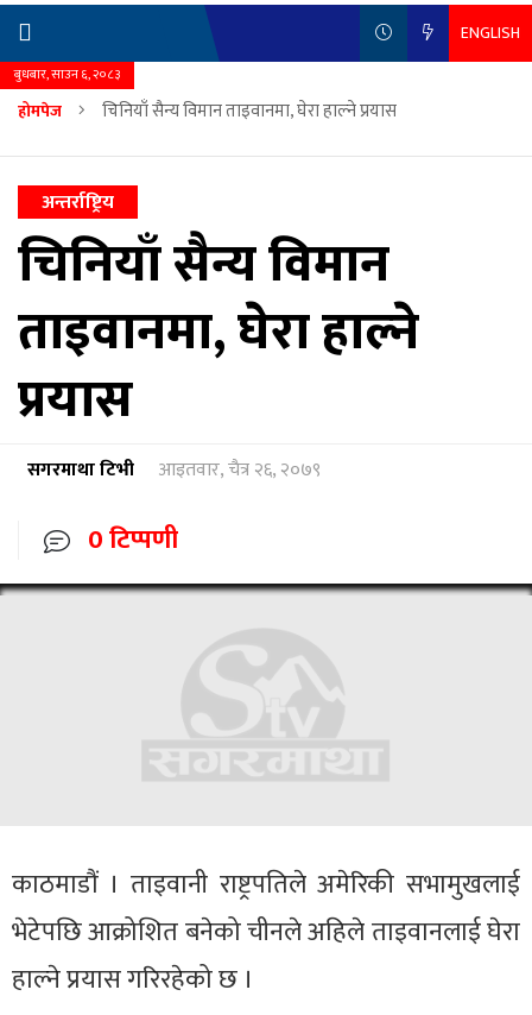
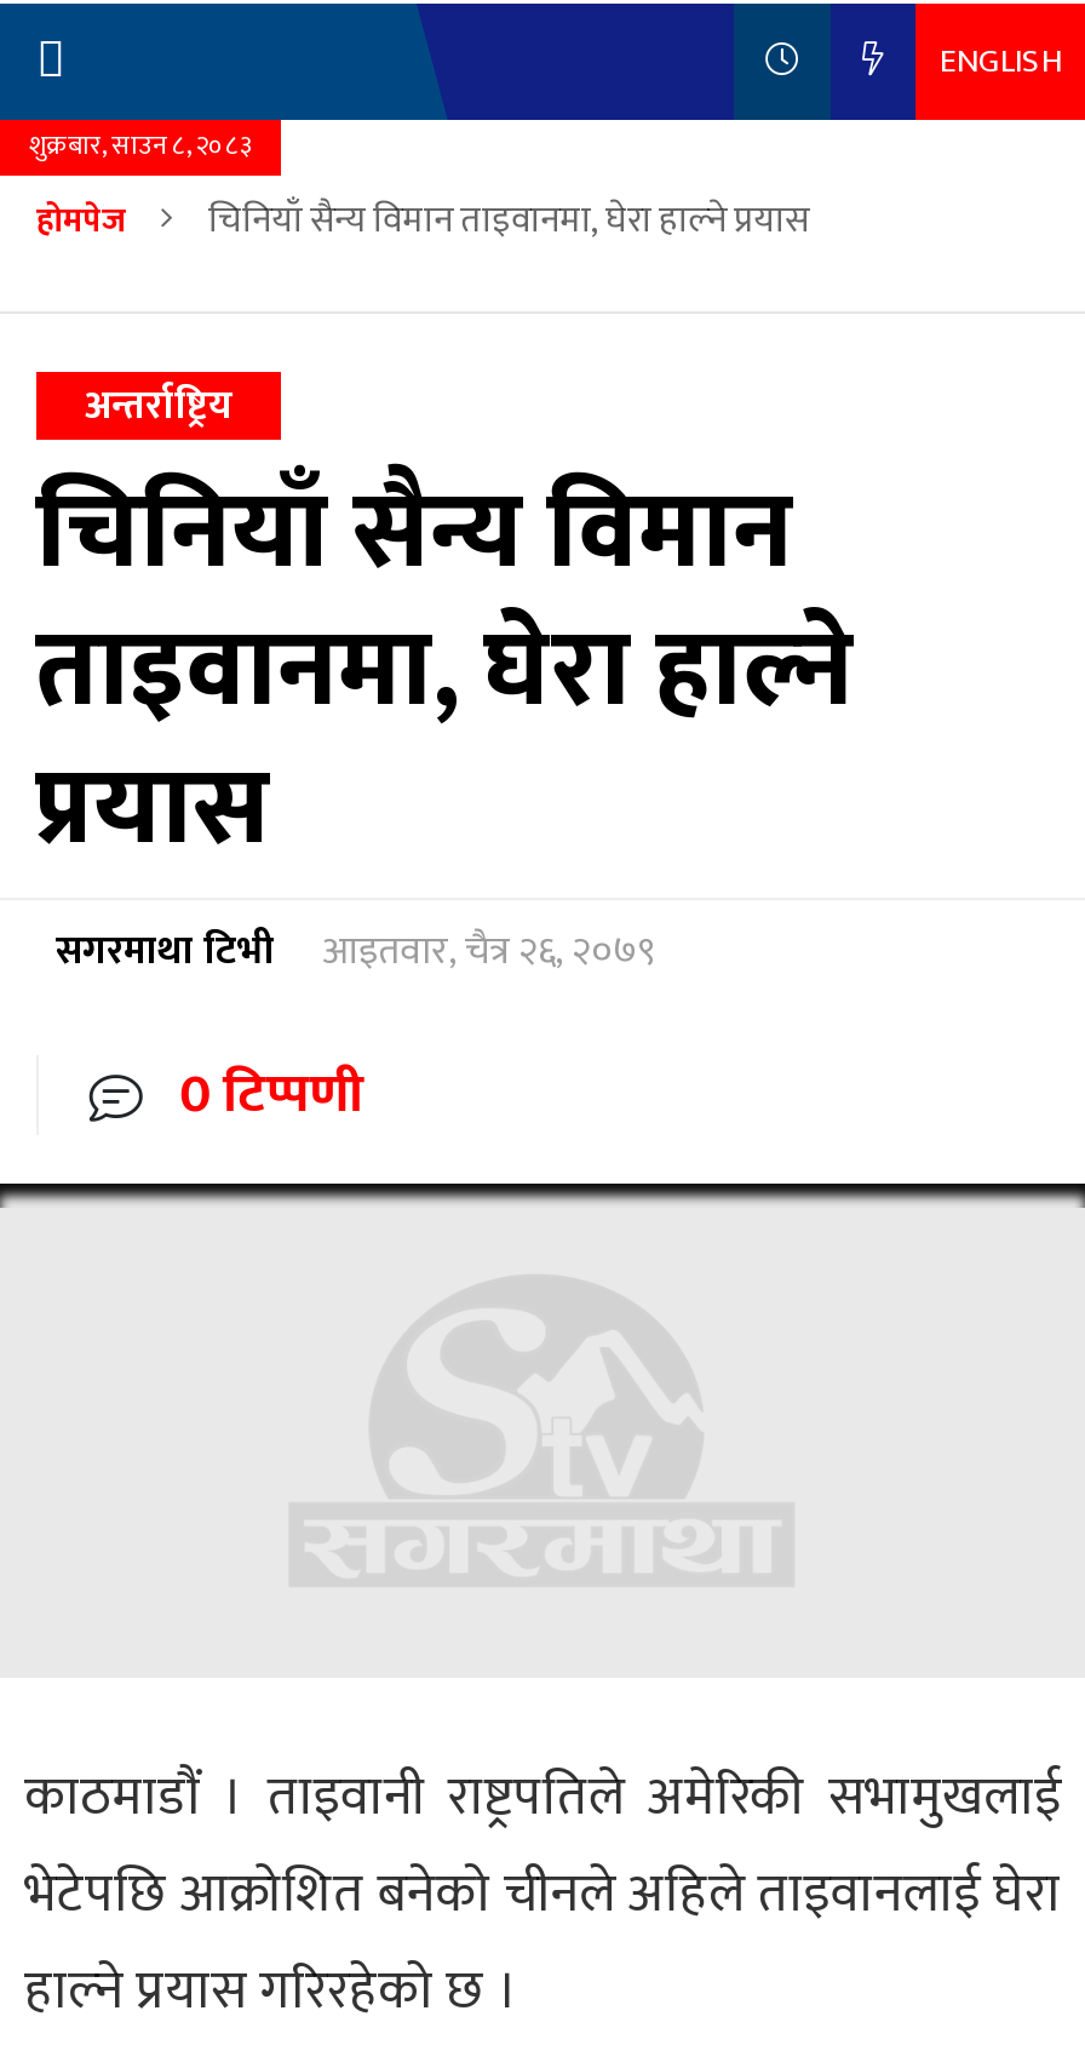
- बुधबार, साउन ६, २०८३
+ शुक्रबार, साउन ८, २०८३
